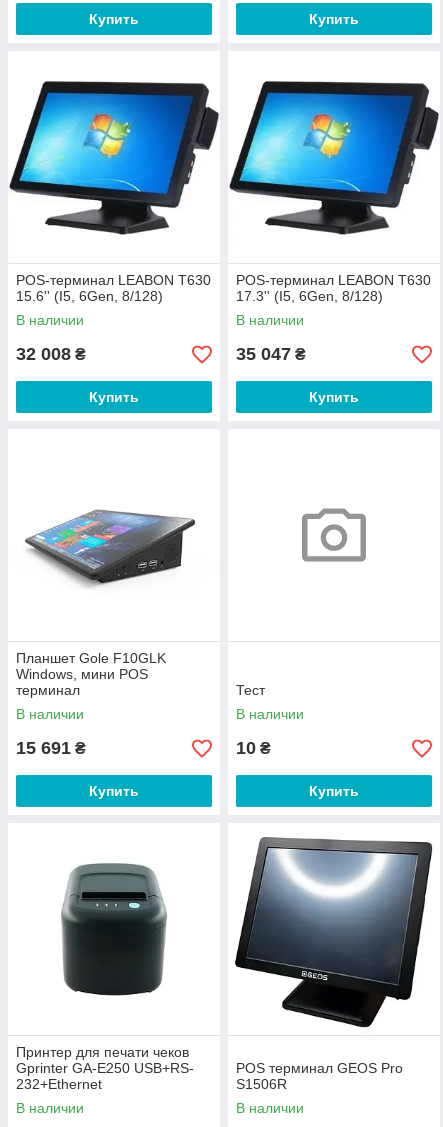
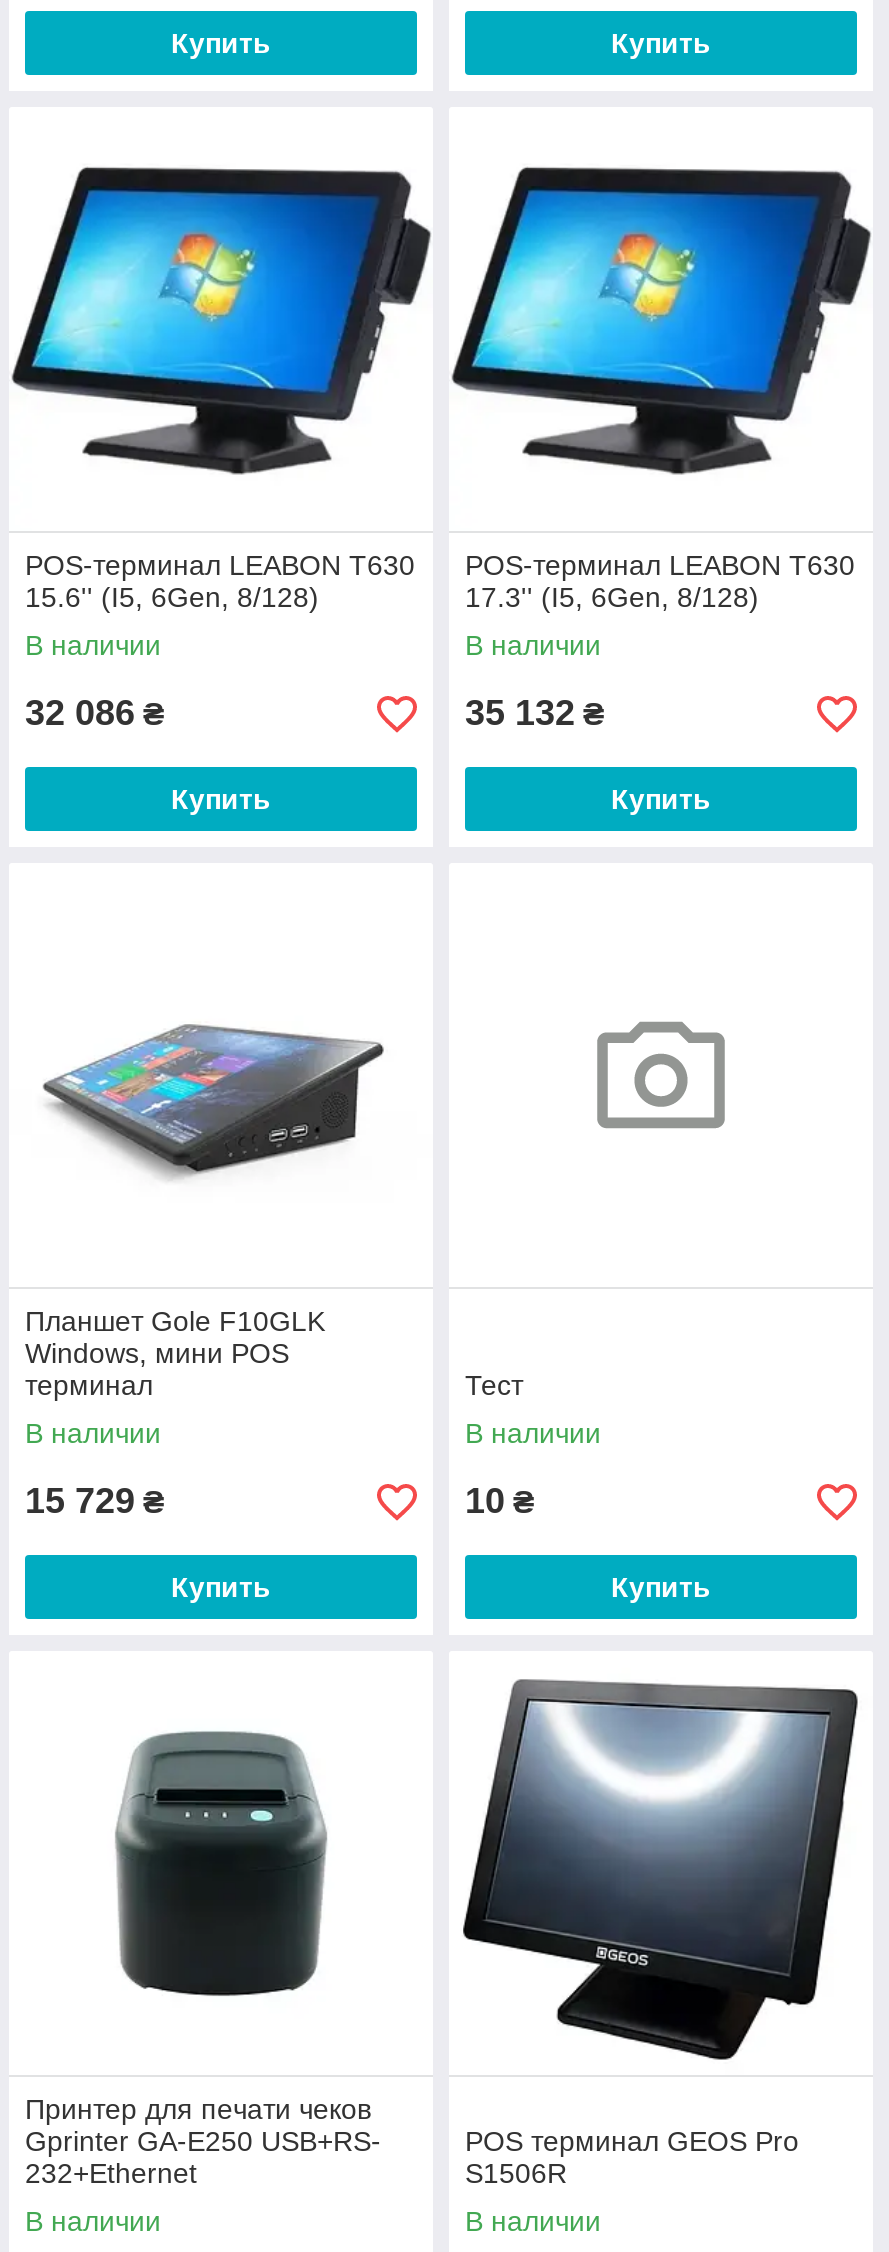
- 32 008 ₴
+ 32 086 ₴

- 35 047 ₴
+ 35 132 ₴

- 15 691 ₴
+ 15 729 ₴
